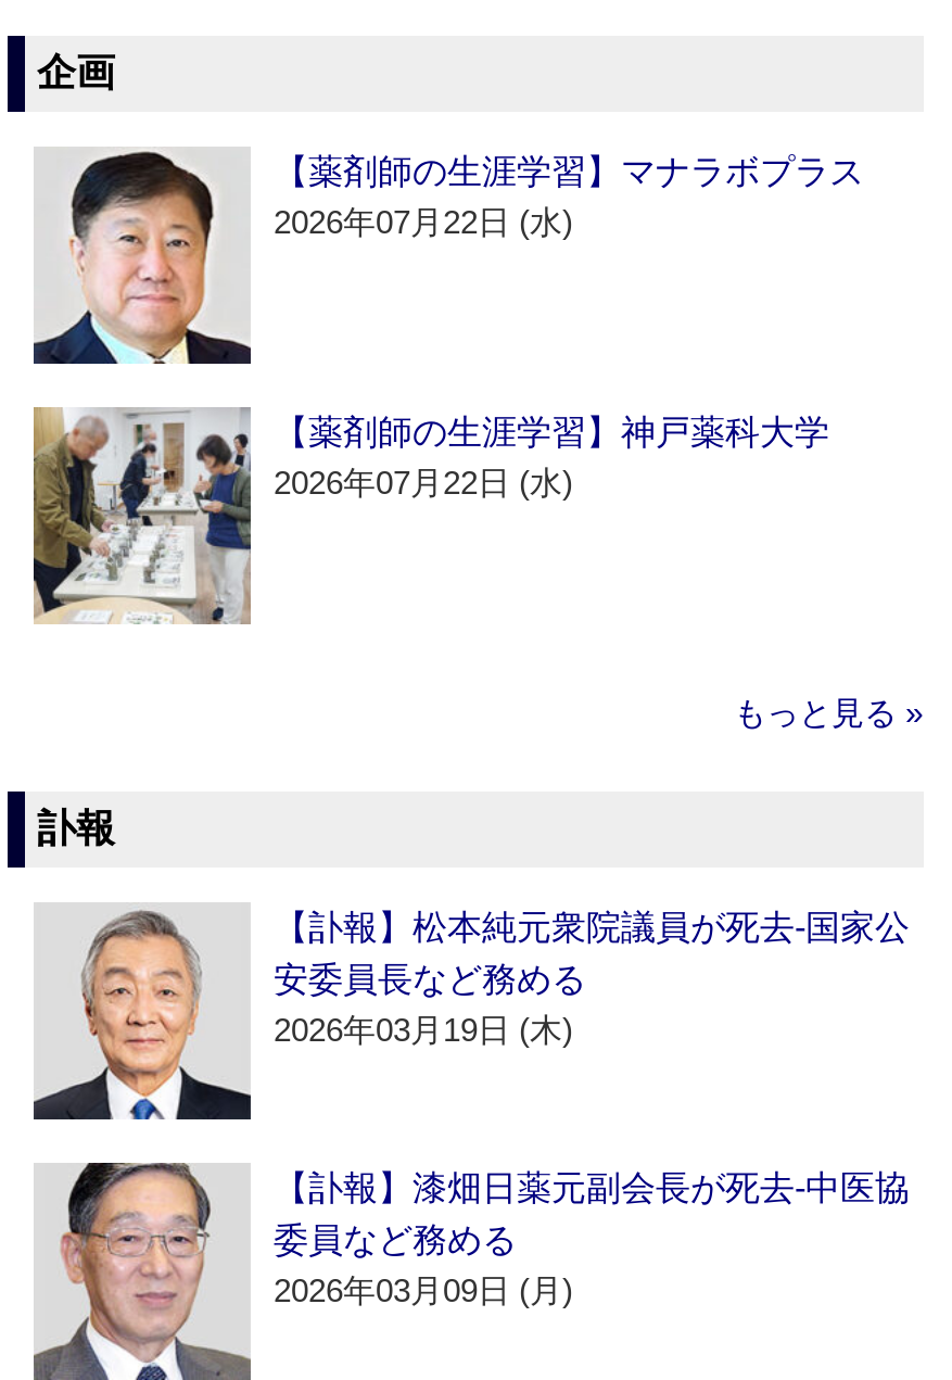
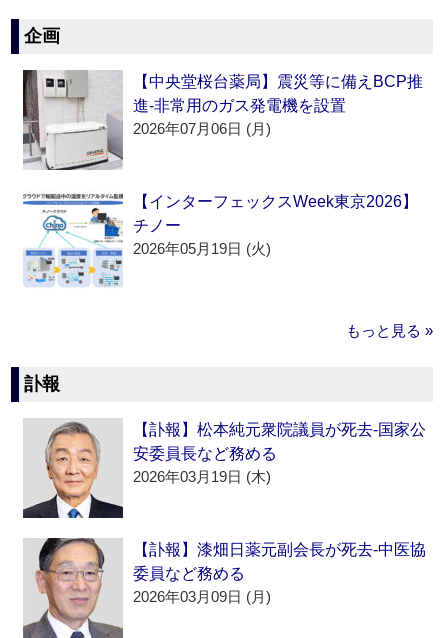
- [image]
- 【薬剤師の生涯学習】マナラボプラス
- 2026年07月22日 (水)
+ [image]
+ 【中央堂桜台薬局】震災等に備えBCP推
+ 進‐非常用のガス発電機を設置
+ 2026年07月06日 (月)

- [image]
- 【薬剤師の生涯学習】神戸薬科大学
- 2026年07月22日 (水)
+ [image]
+ 【インターフェックスWeek東京2026】
+ チノー
+ 2026年05月19日 (火)
